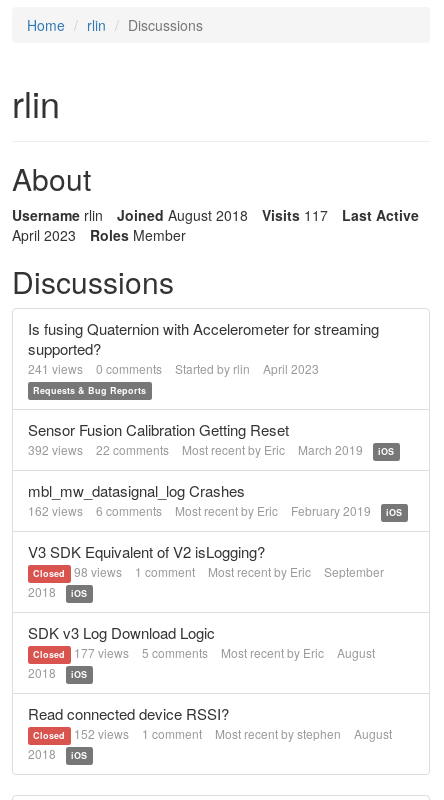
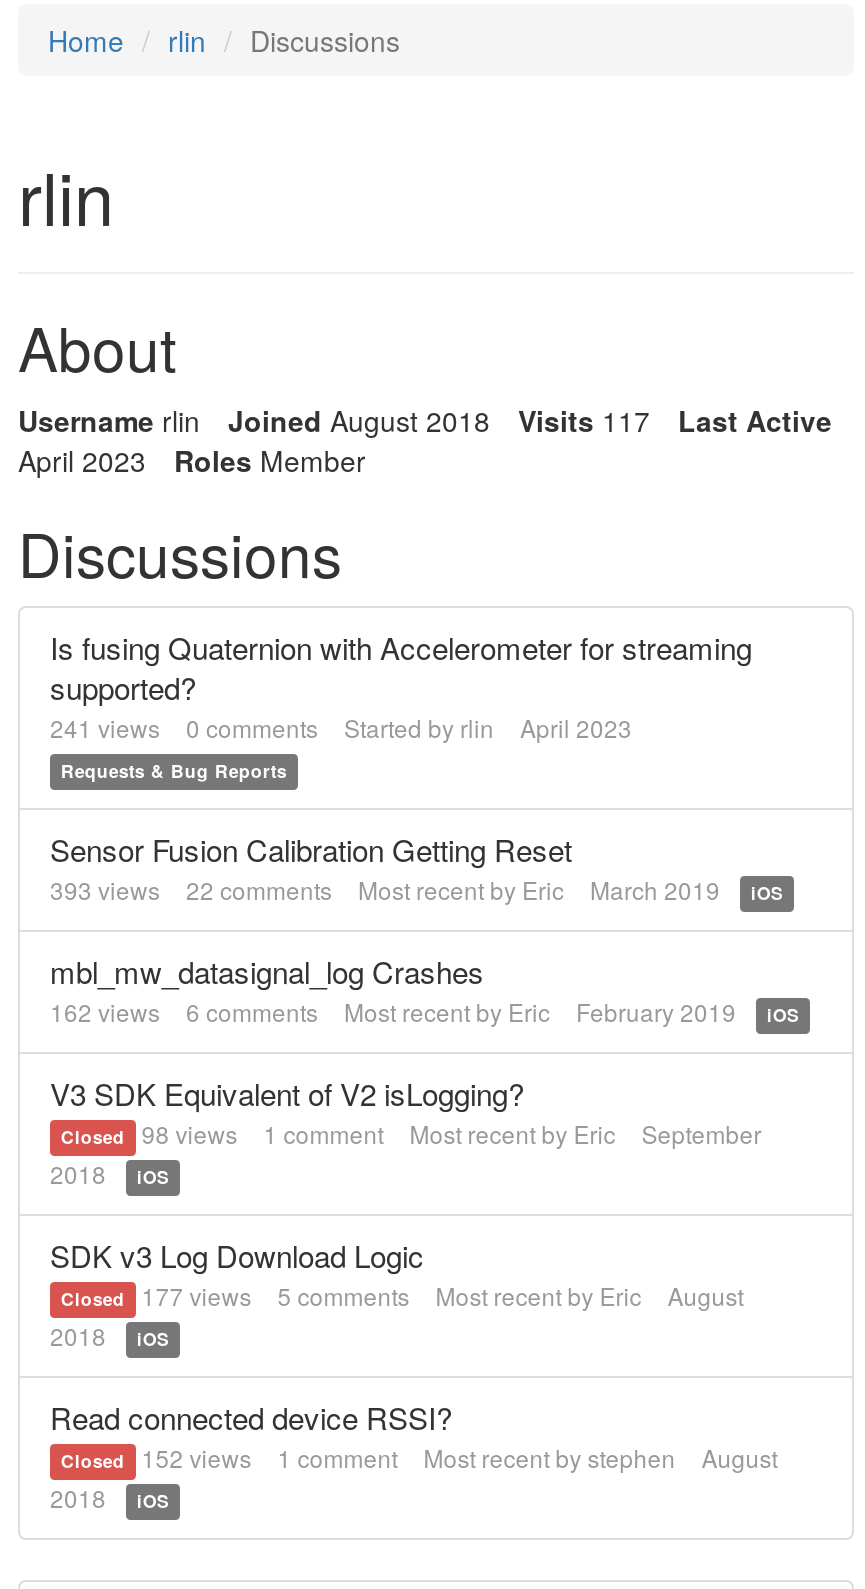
- 392 views 22 comments Most recent by Eric March 2019 iOS
+ 393 views 22 comments Most recent by Eric March 2019 iOS
